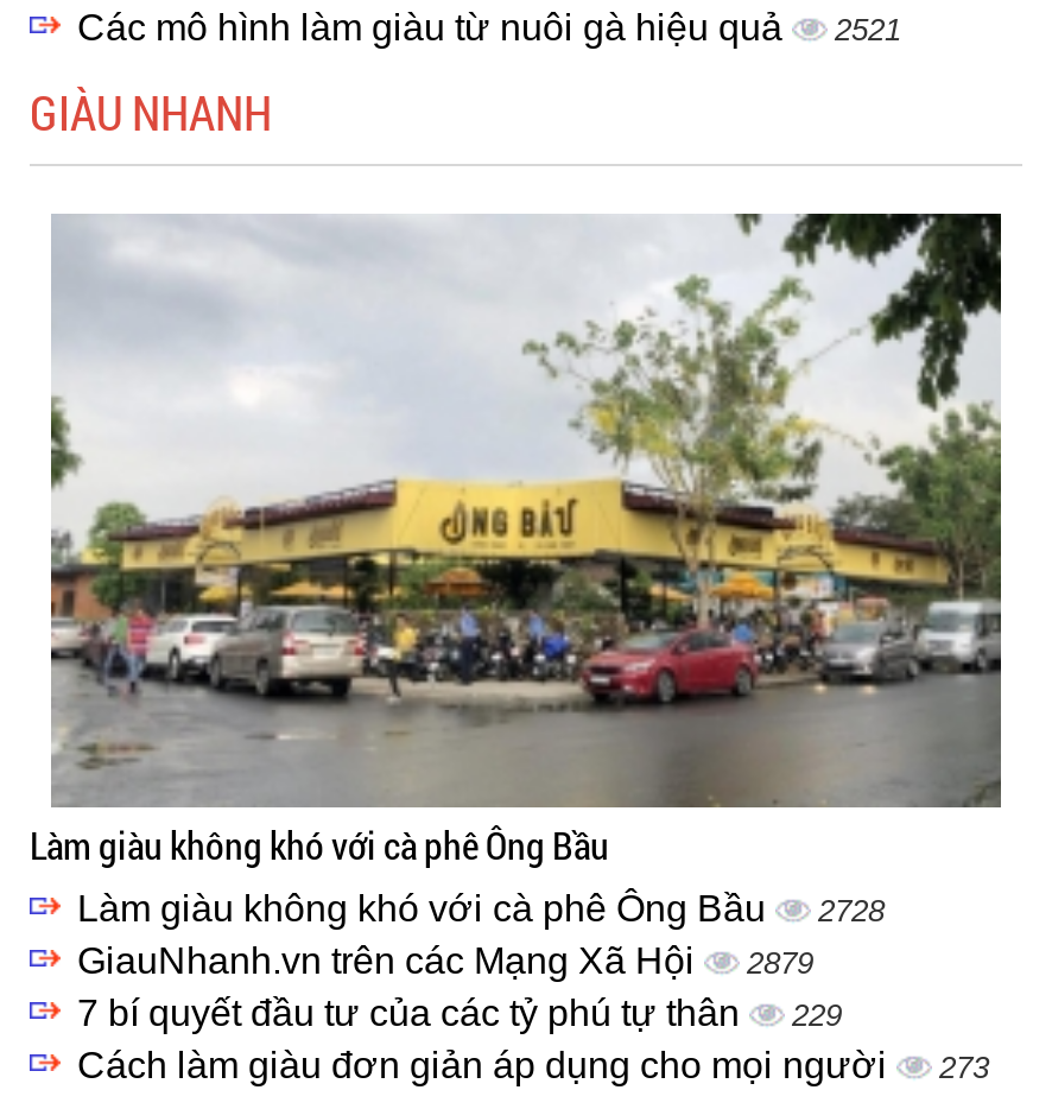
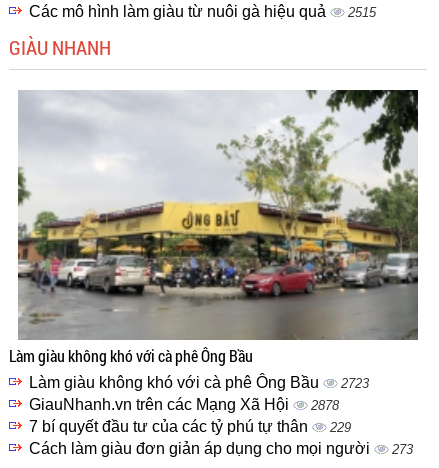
- Các mô hình làm giàu từ nuôi gà hiệu quả 2521
+ Các mô hình làm giàu từ nuôi gà hiệu quả 2515

- Làm giàu không khó với cà phê Ông Bầu 2728
+ Làm giàu không khó với cà phê Ông Bầu 2723

- GiauNhanh.vn trên các Mạng Xã Hội 2879
+ GiauNhanh.vn trên các Mạng Xã Hội 2878
